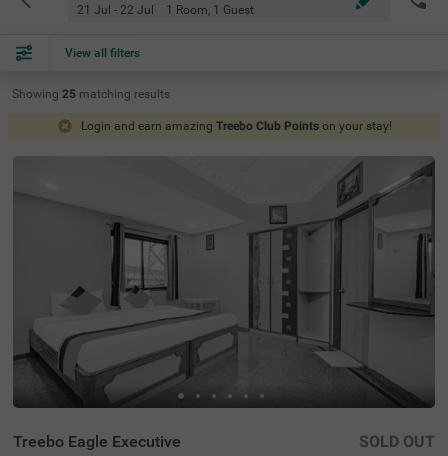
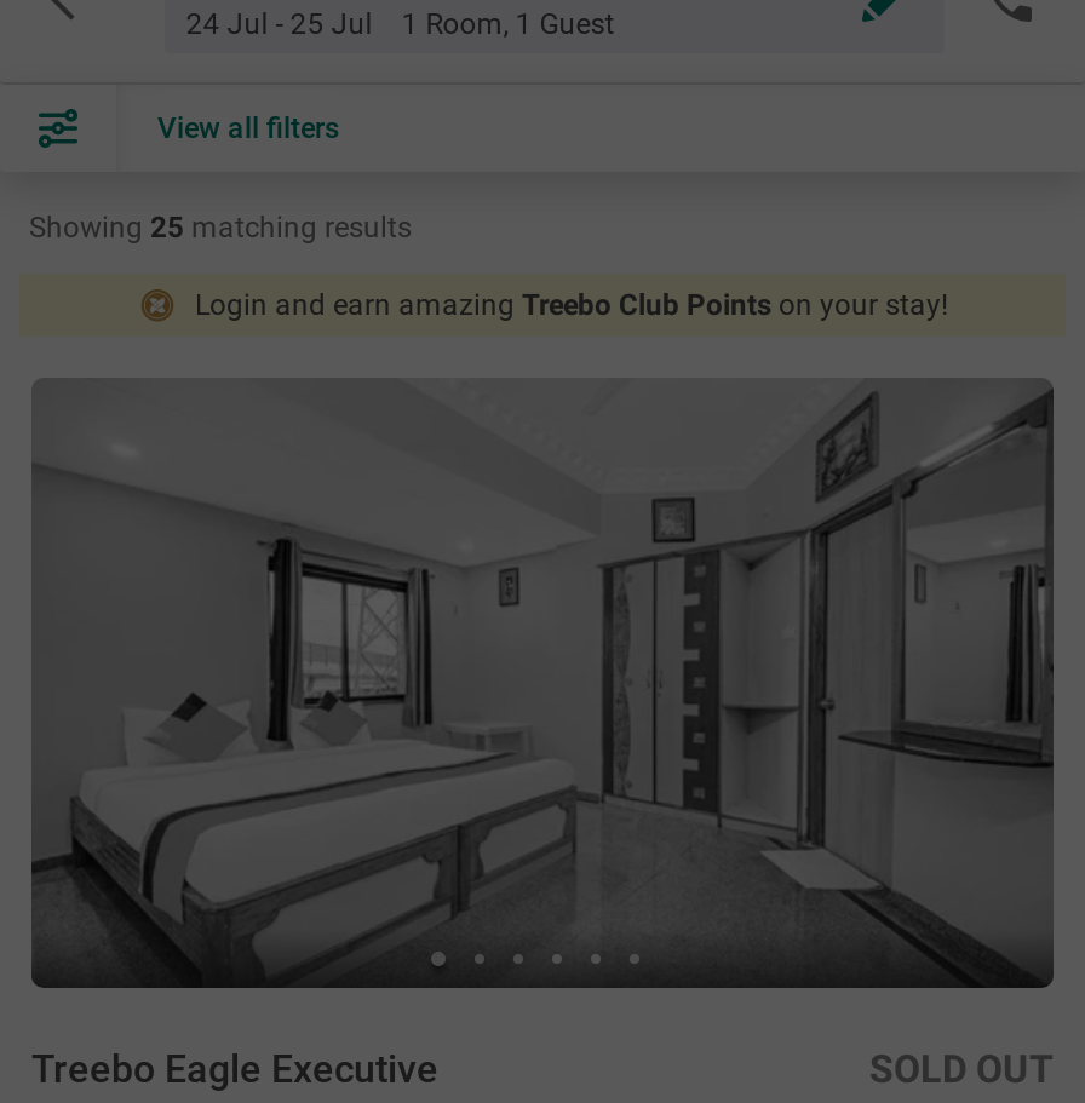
- 21 Jul - 22 Jul 1 Room, 1 Guest
+ 24 Jul - 25 Jul 1 Room, 1 Guest
